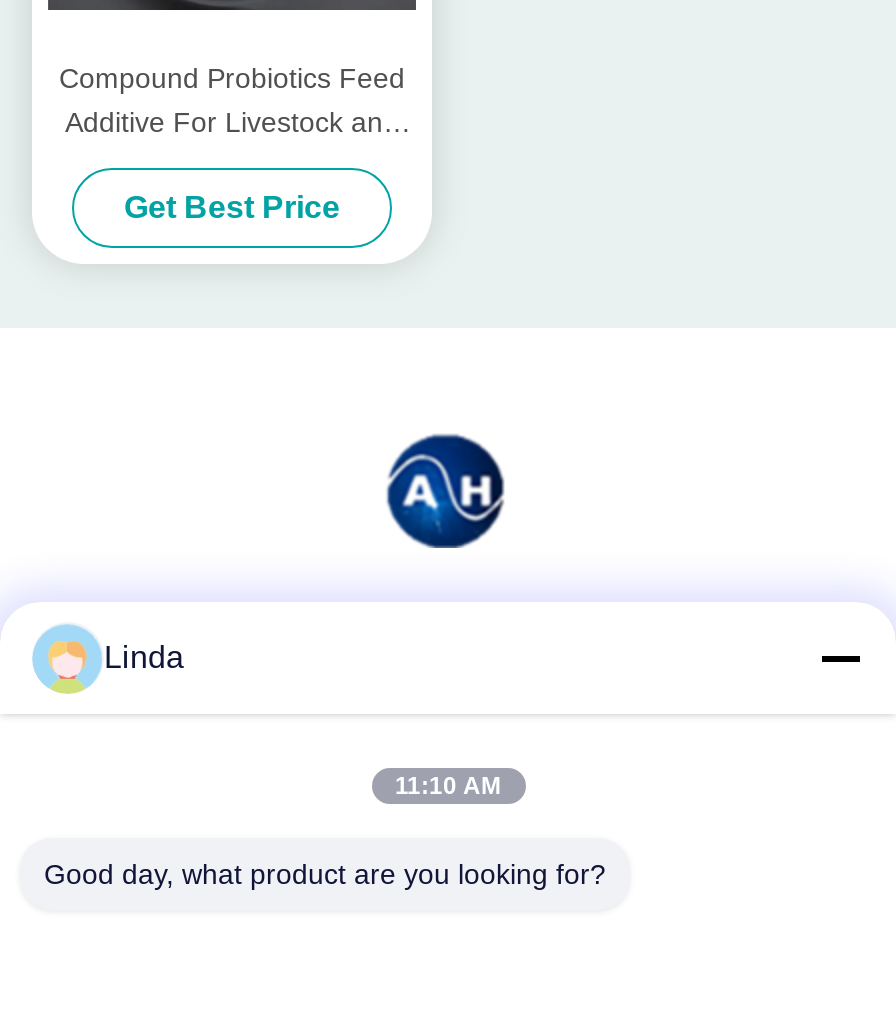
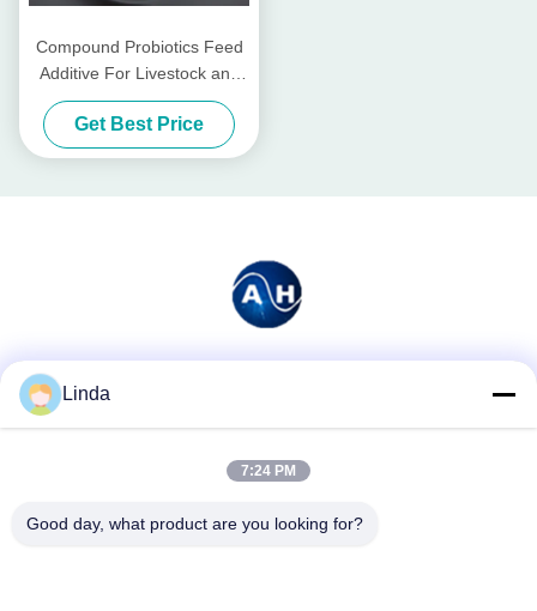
- 11:10 AM
+ 7:24 PM
